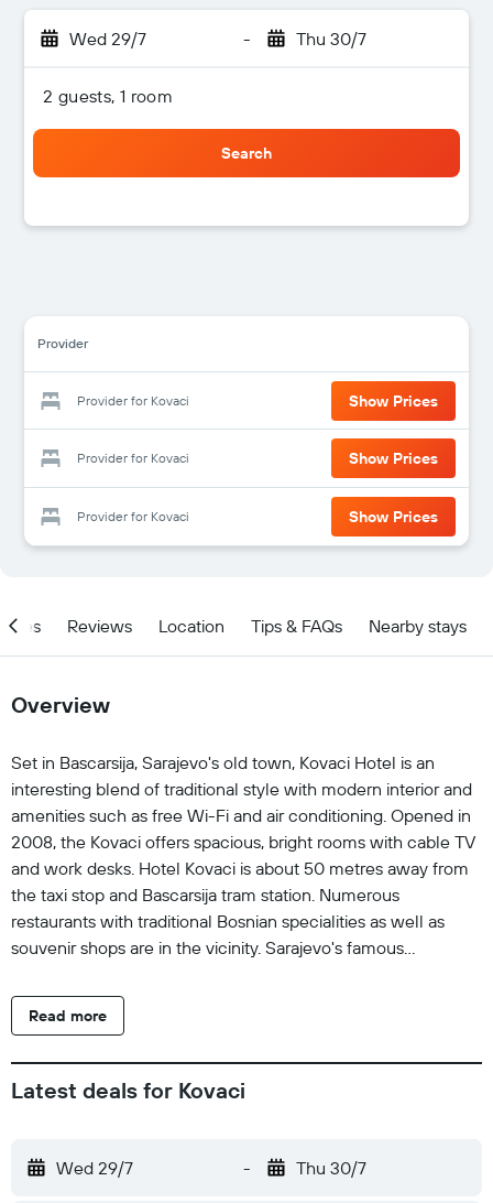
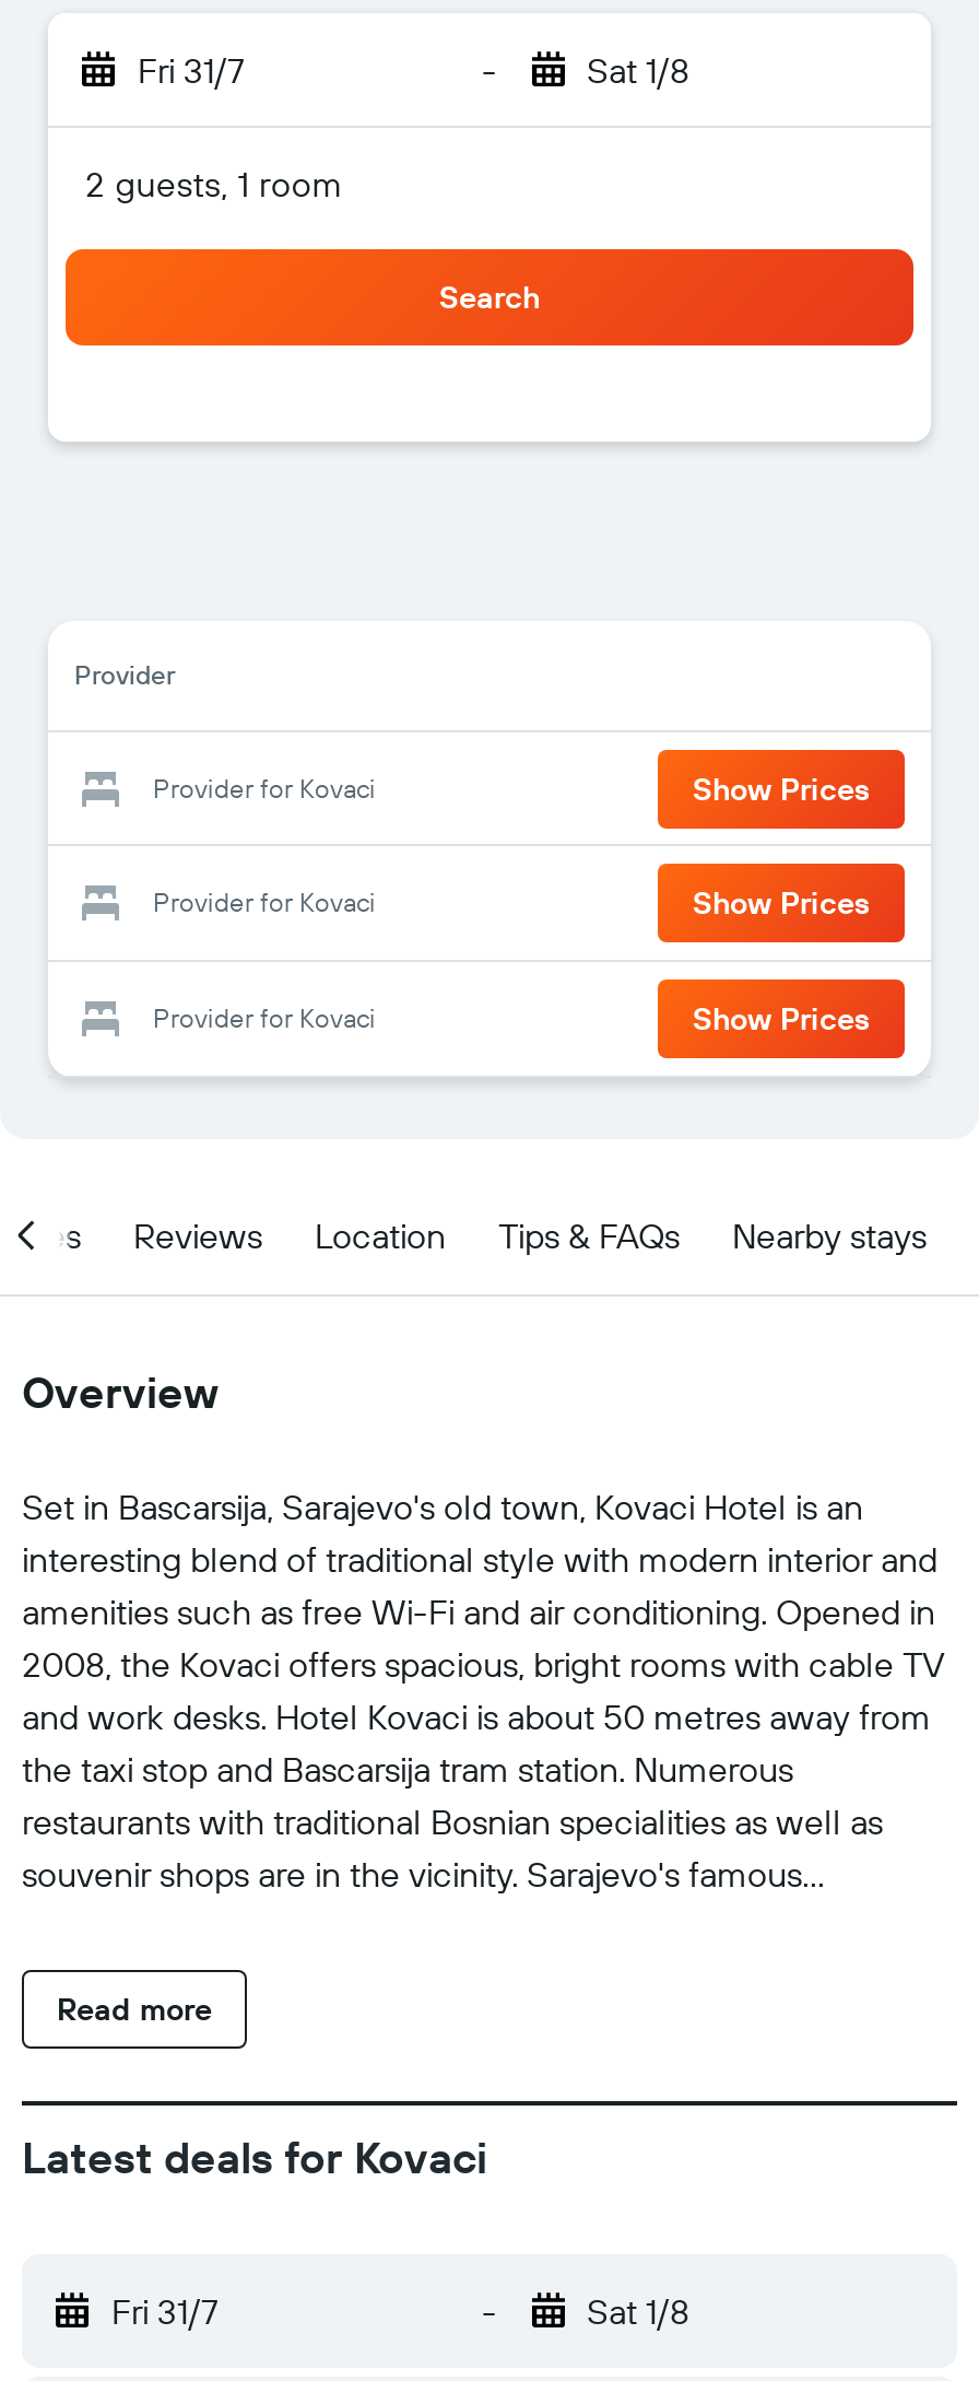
- Wed 29/7
+ Fri 31/7

- Thu 30/7
+ Sat 1/8

- Wed 29/7
+ Fri 31/7

- Thu 30/7
+ Sat 1/8
